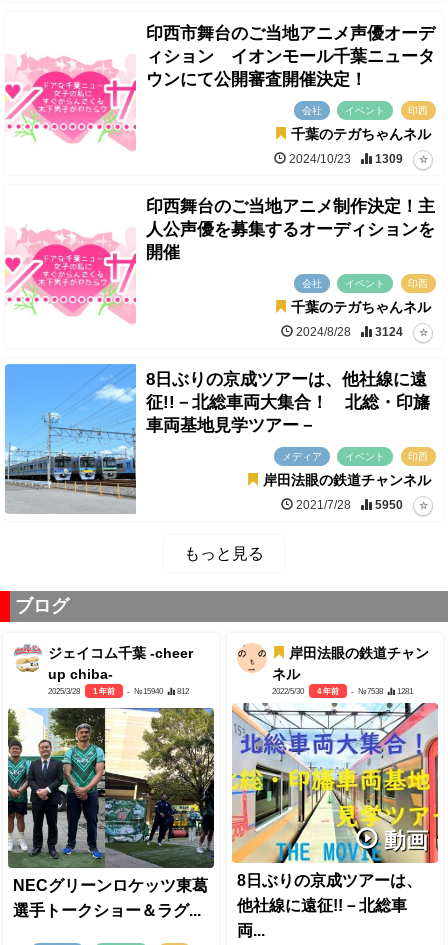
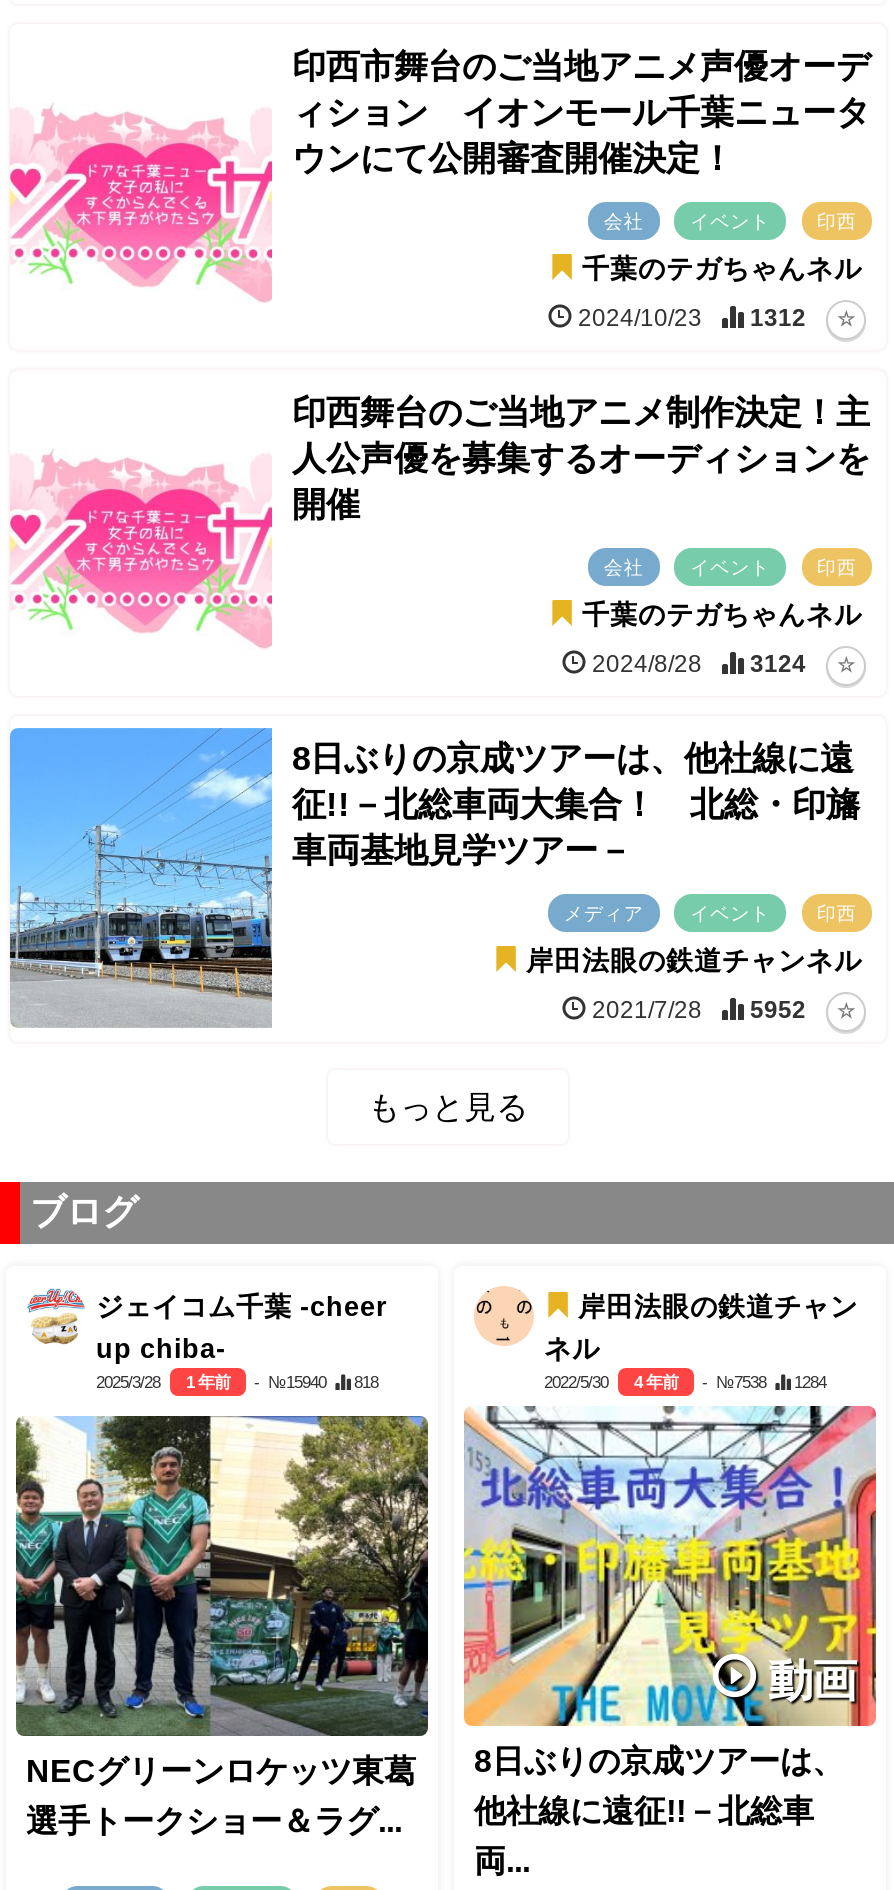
- 2024/10/23 1309
+ 2024/10/23 1312

- 2021/7/28 5950
+ 2021/7/28 5952

- 2025/3/28 1 年前 - №15940 812
+ 2025/3/28 1 年前 - №15940 818

- 2022/5/30 4 年前 - №7538 1281
+ 2022/5/30 4 年前 - №7538 1284
